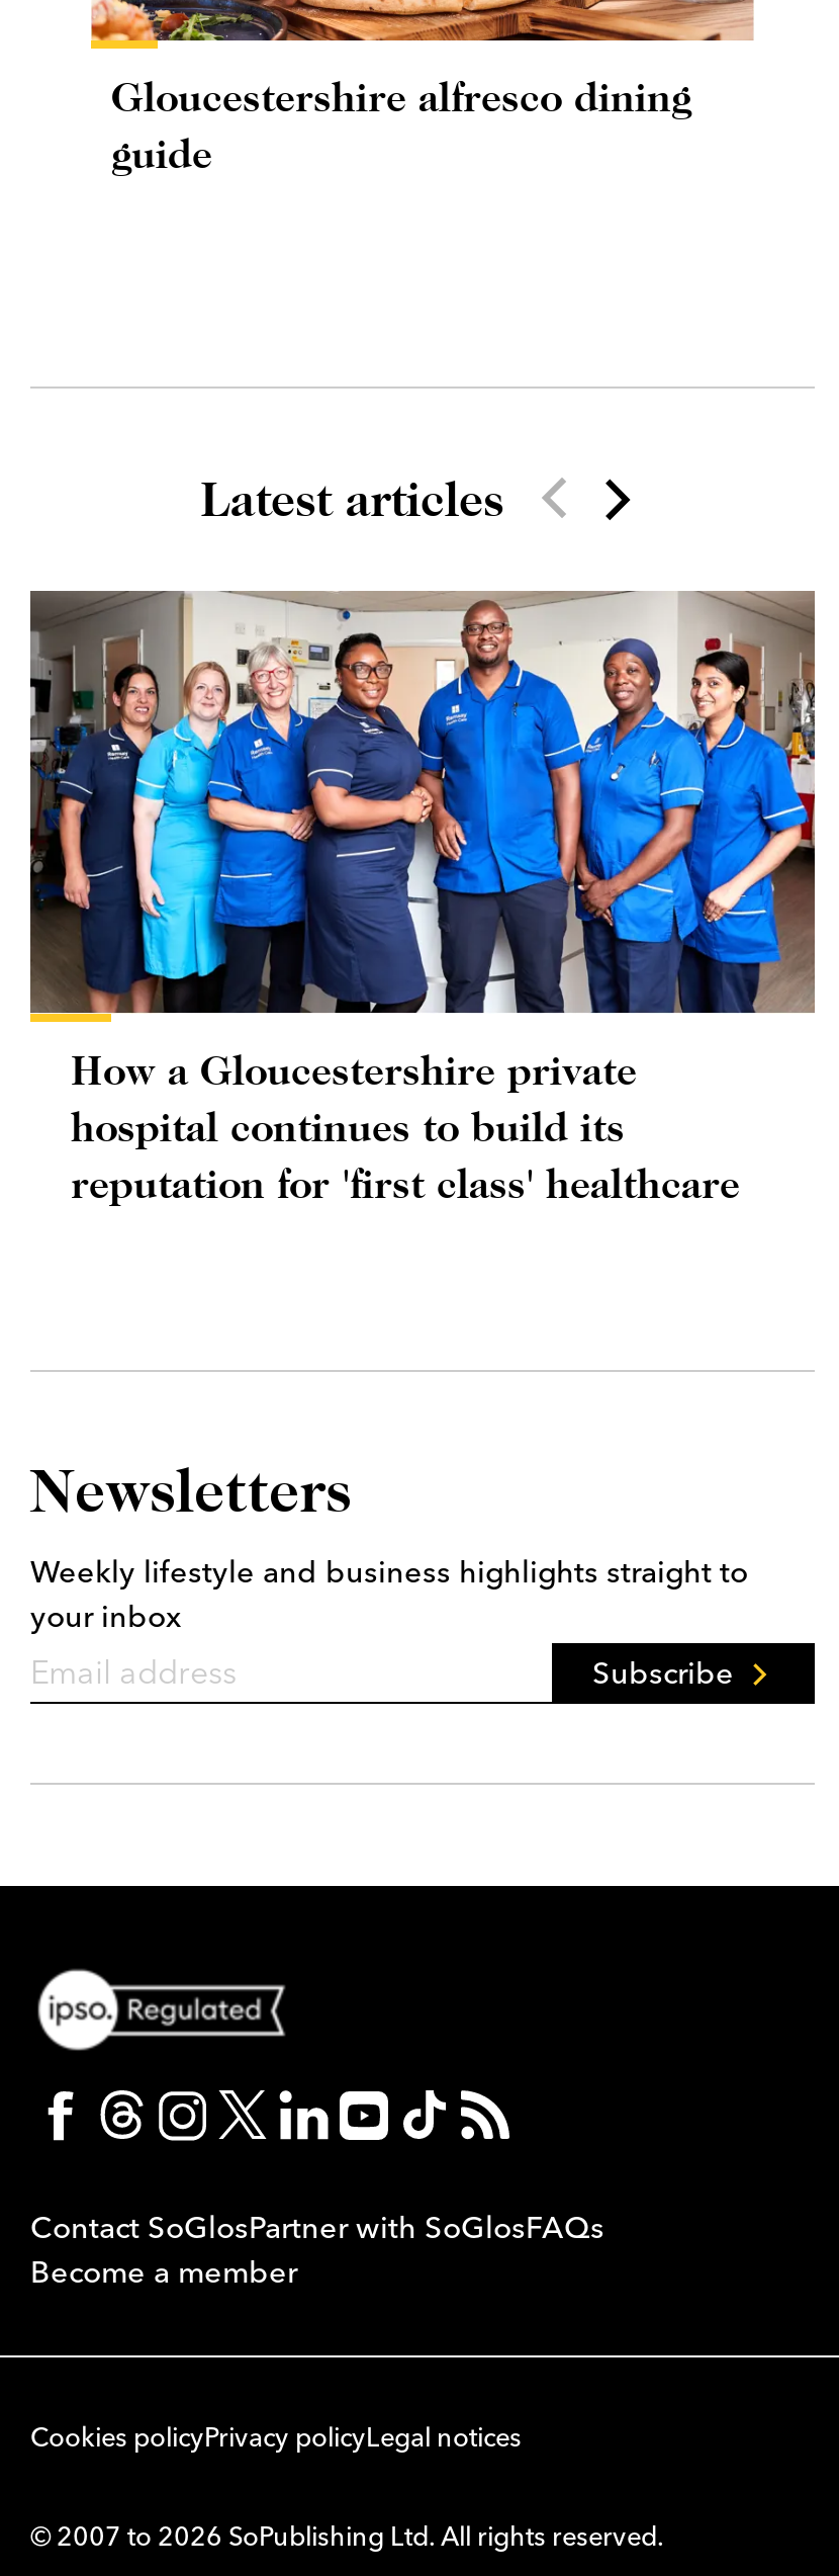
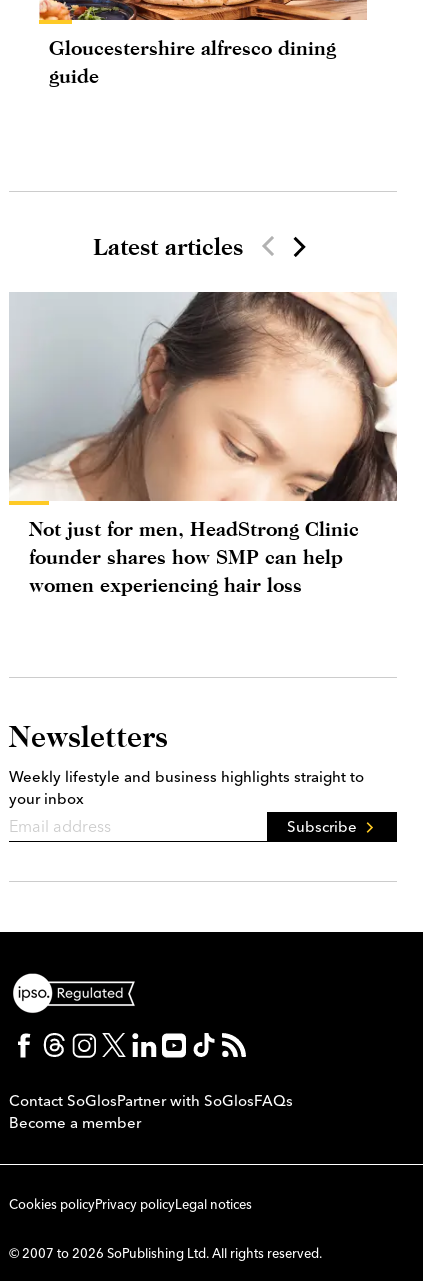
- [image]
- How a Gloucestershire private
- hospital continues to build its
- reputation for 'first class' healthcare
+ [image]
+ Not just for men, HeadStrong Clinic
+ founder shares how SMP can help
+ women experiencing hair loss
